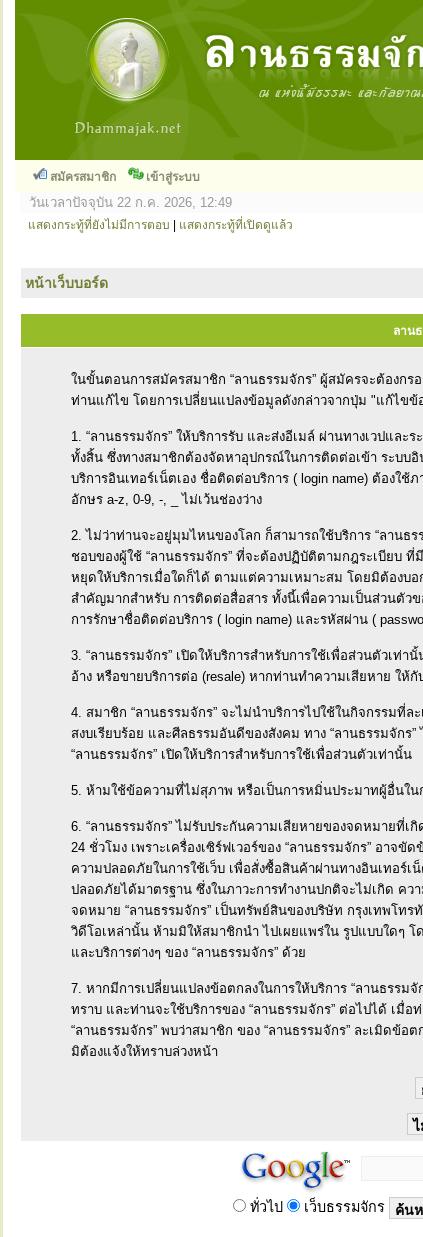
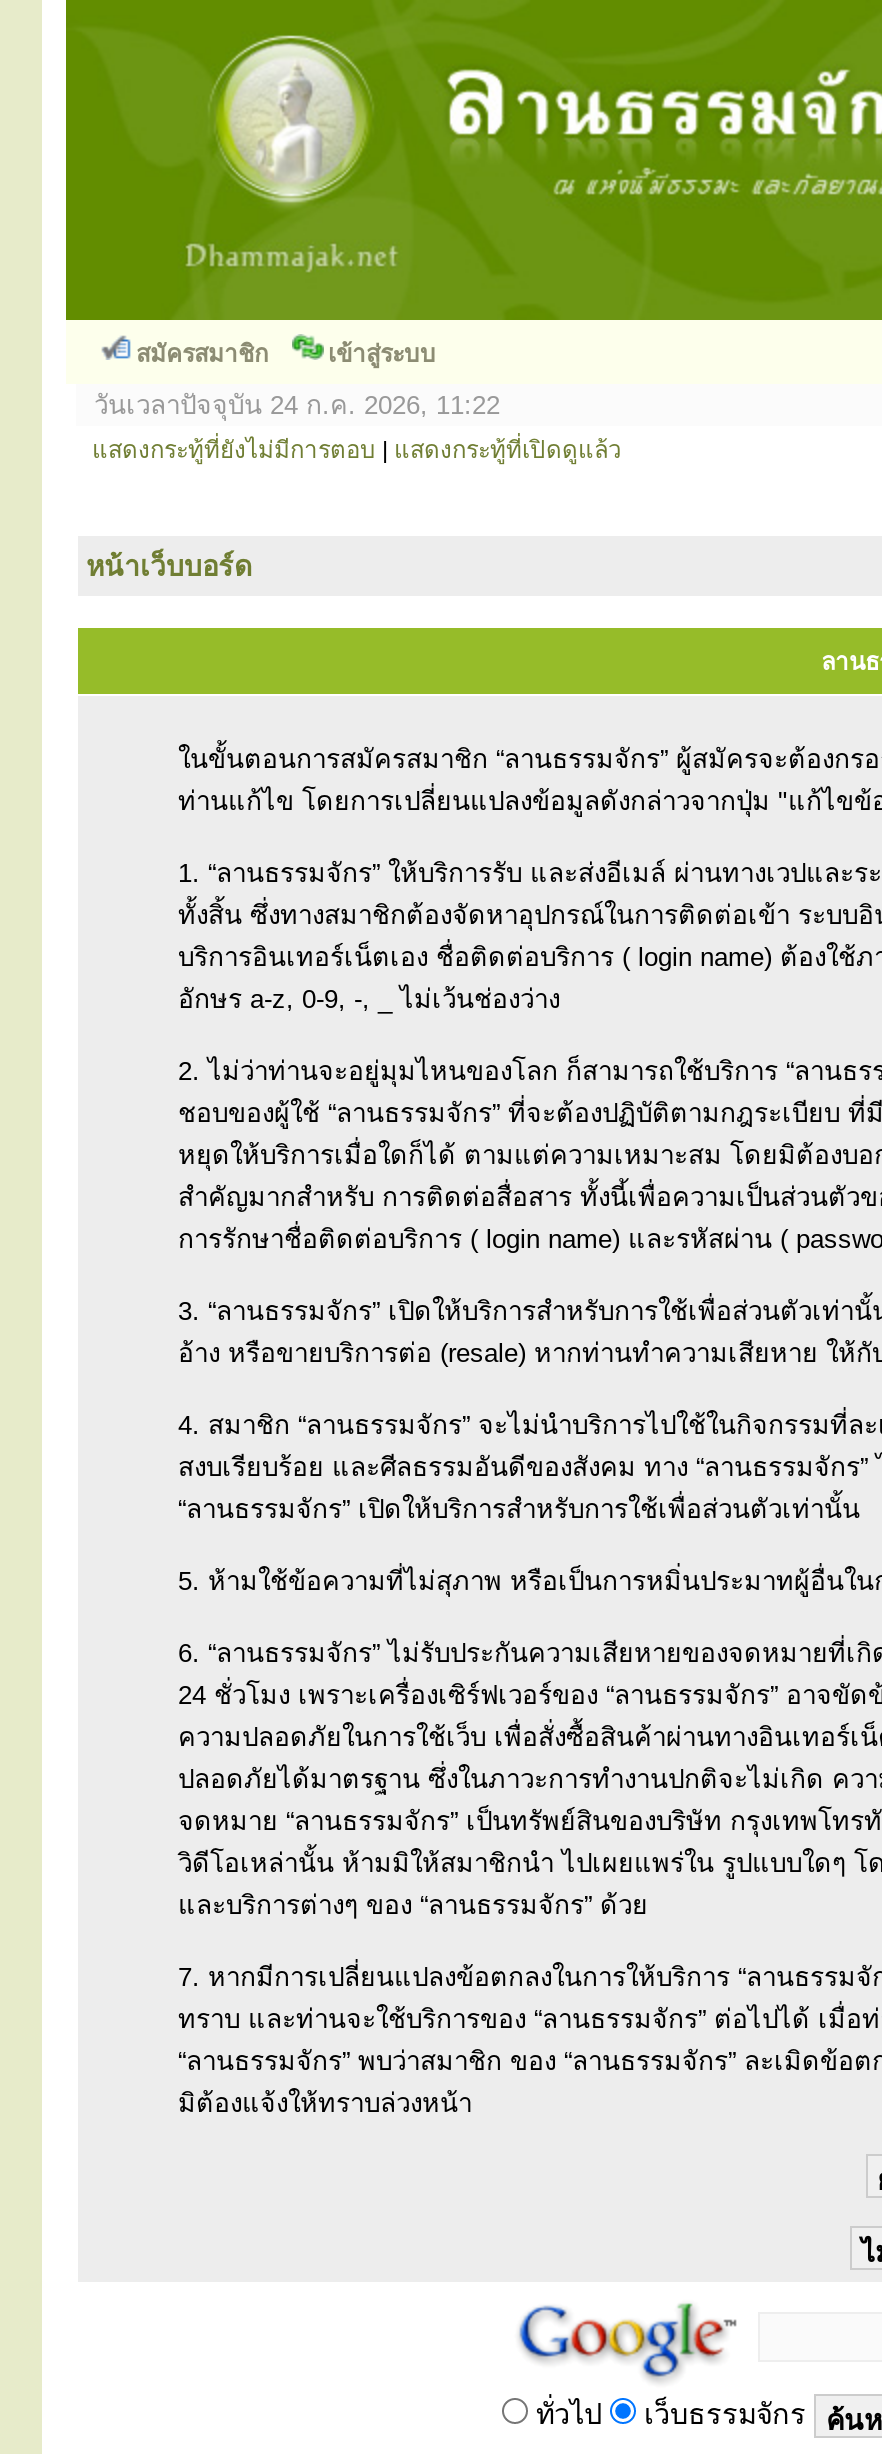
- วันเวลาปัจจุบัน 22 ก.ค. 2026, 12:49
+ วันเวลาปัจจุบัน 24 ก.ค. 2026, 11:22
